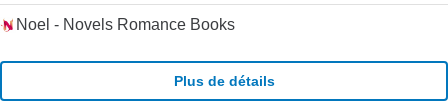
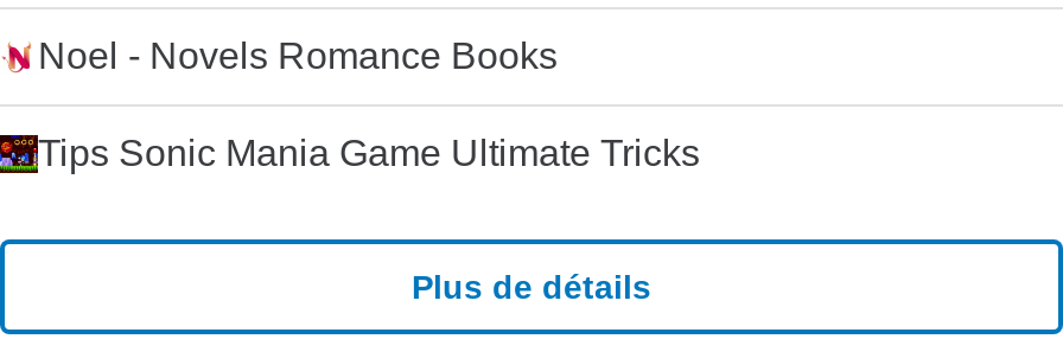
+ Tips Sonic Mania Game Ultimate Tricks
